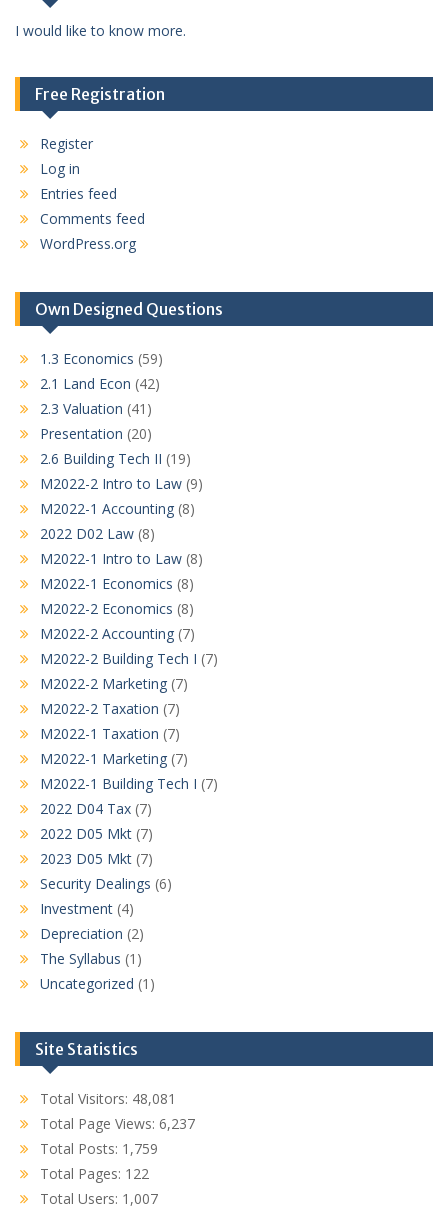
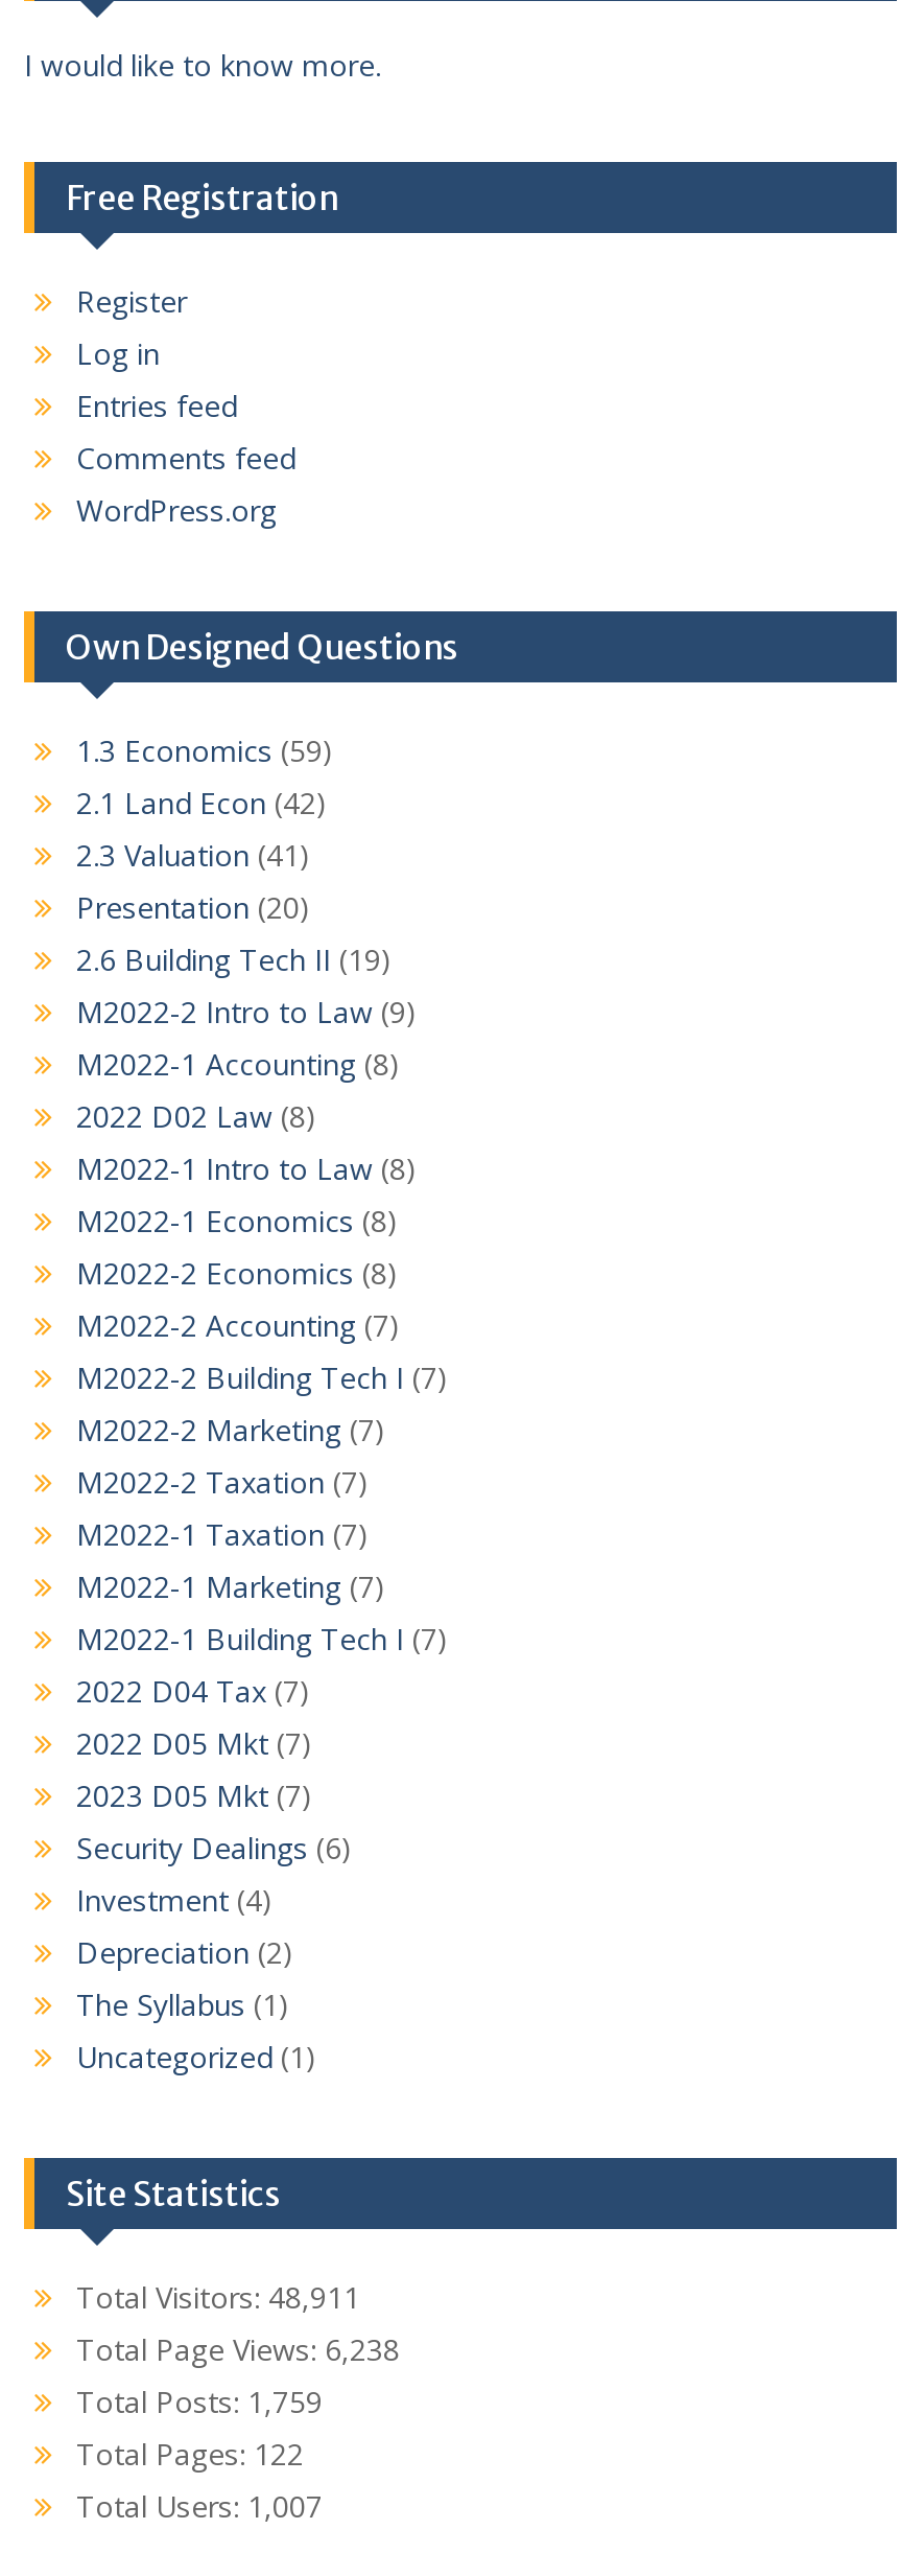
- Total Visitors: 48,081
+ Total Visitors: 48,911

- Total Page Views: 6,237
+ Total Page Views: 6,238
